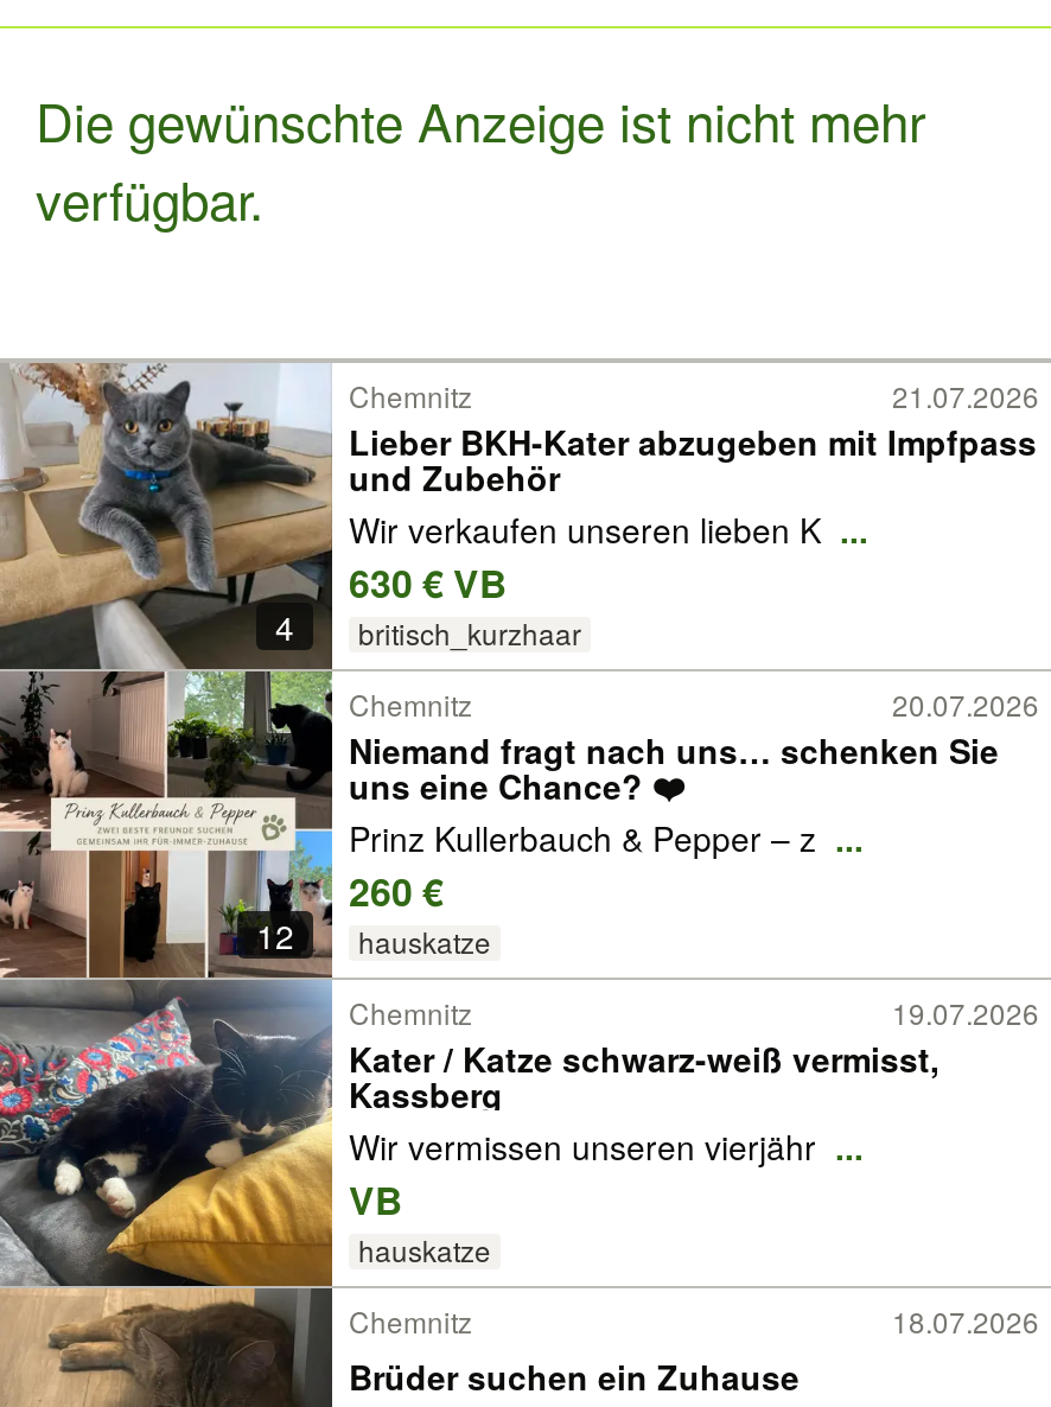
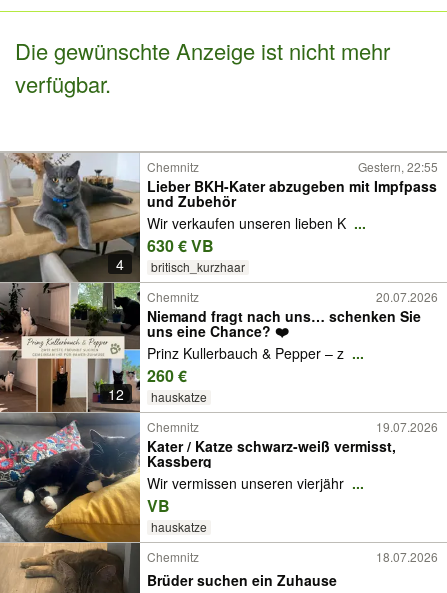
- 21.07.2026
+ Gestern, 22:55
